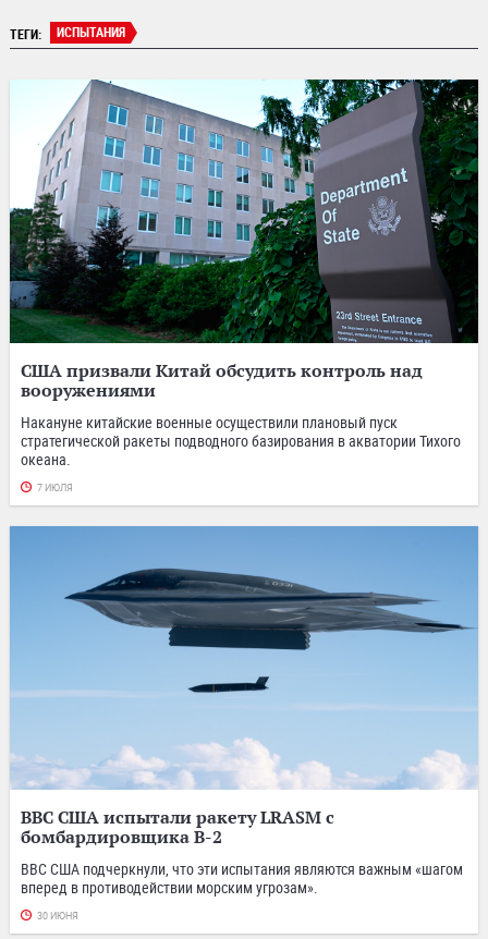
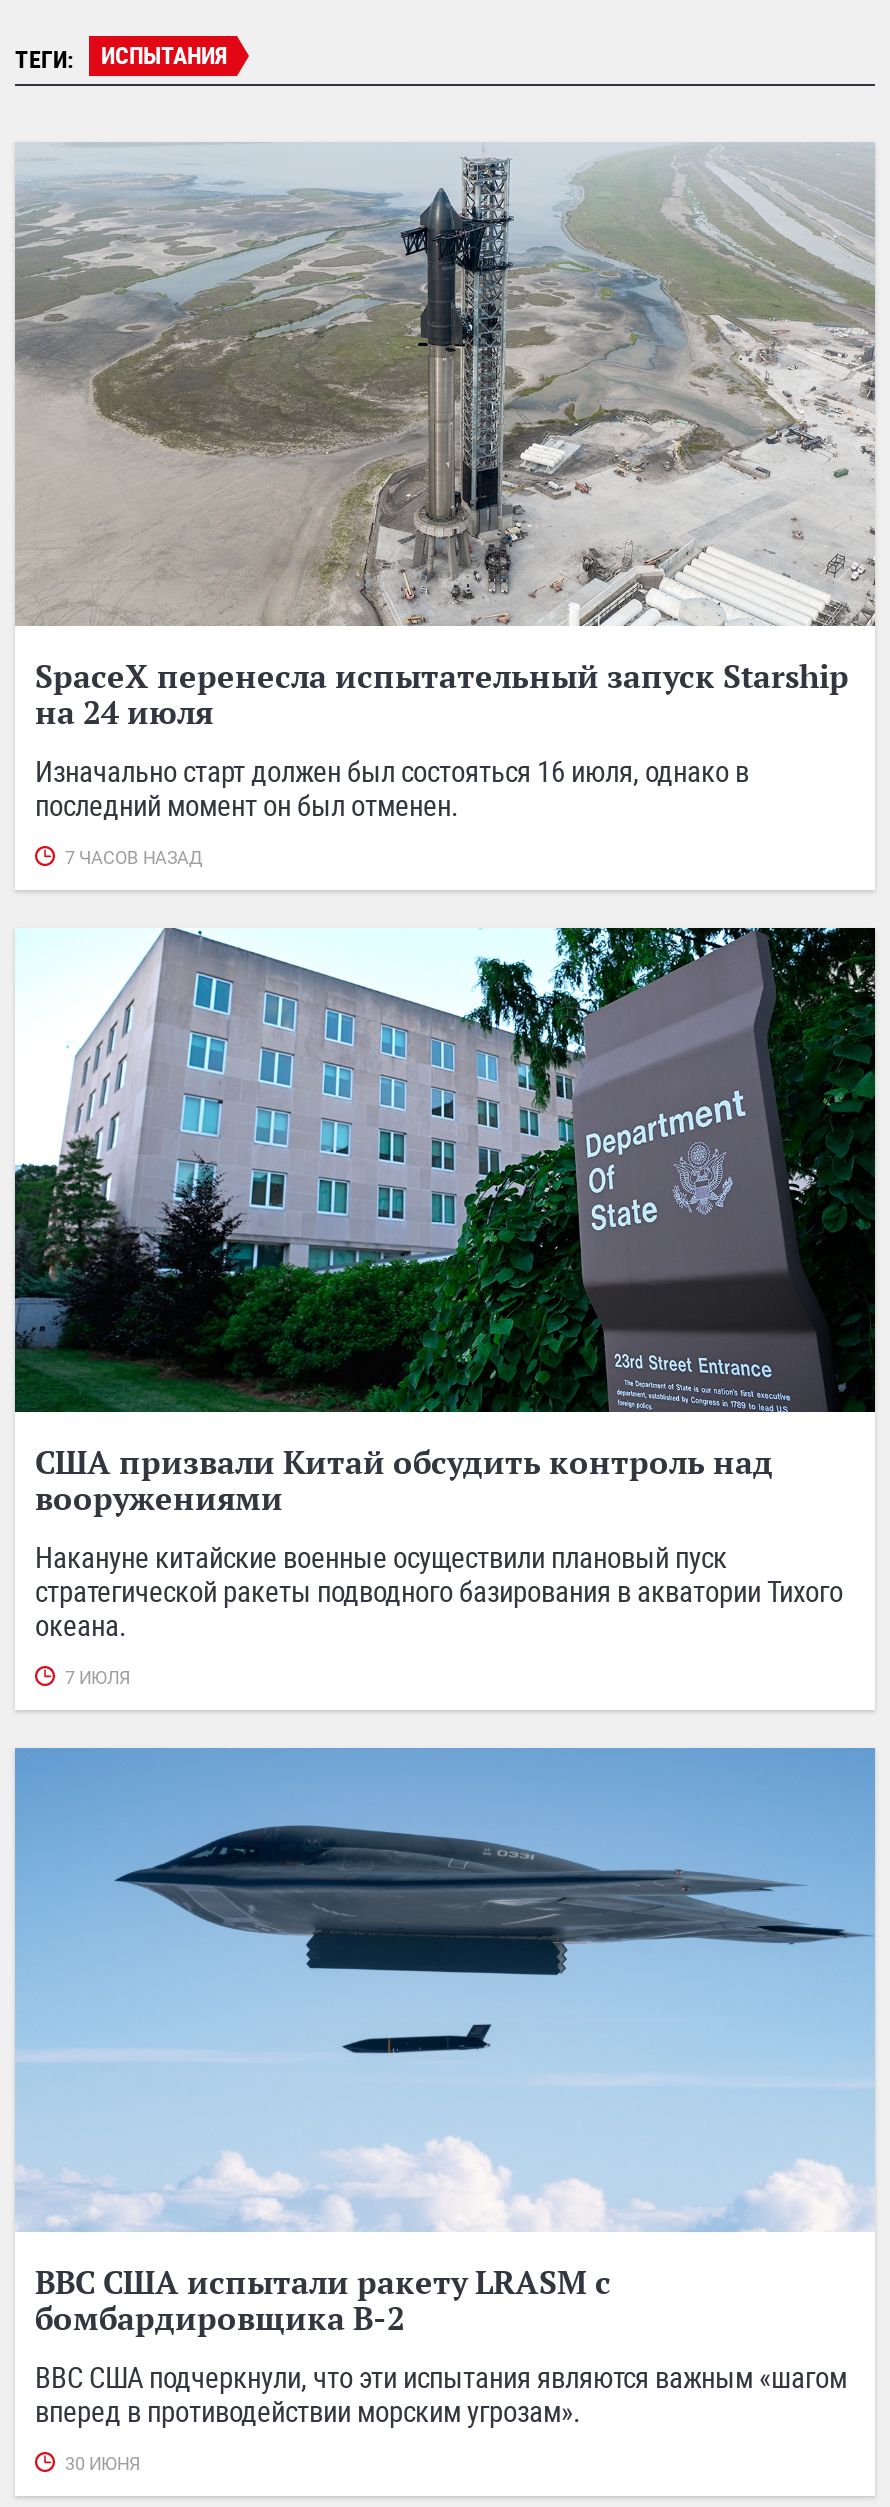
+ [image]
+ SpaceX перенесла испытательный запуск Starship
+ на 24 июля
+ Изначально старт должен был состояться 16 июля, однако в
+ последний момент он был отменен.
+ 7 ЧАСОВ НАЗАД
